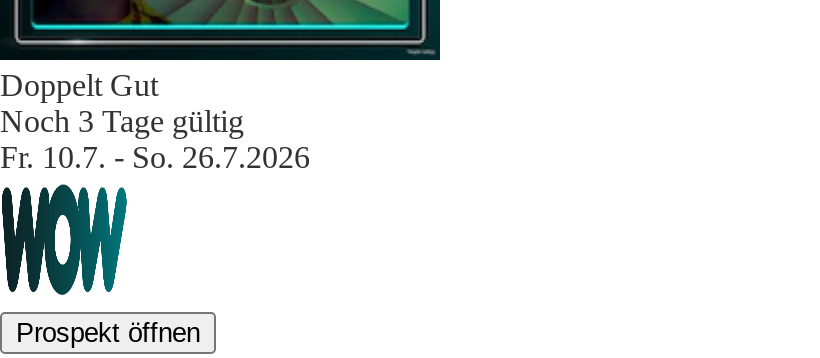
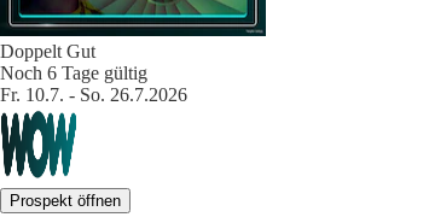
- Noch 3 Tage gültig
+ Noch 6 Tage gültig
